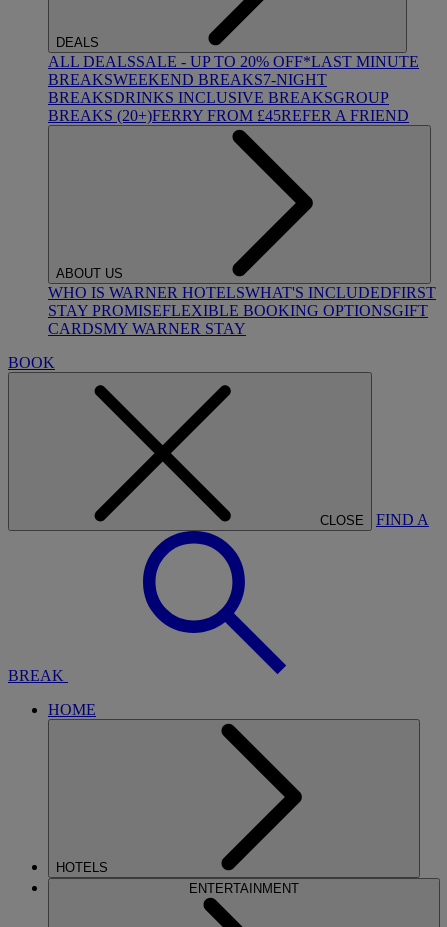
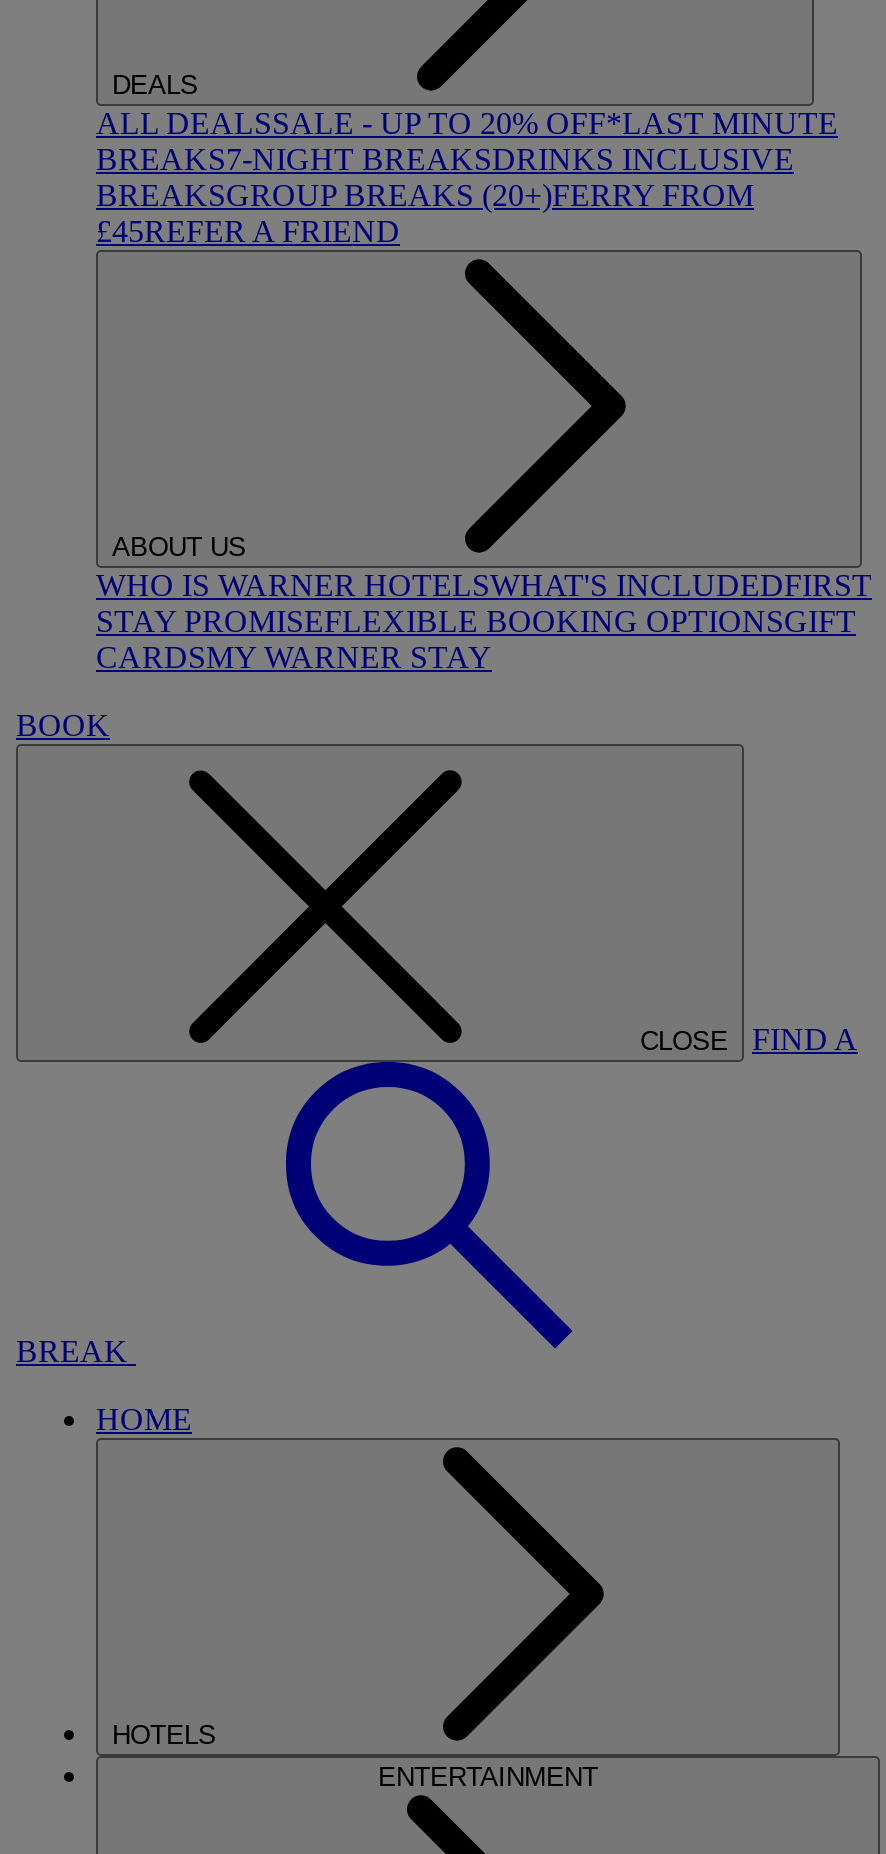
- BREAKSWEEKEND BREAKS7-NIGHT
- BREAKSDRINKS INCLUSIVE BREAKSGROUP
- BREAKS (20+)FERRY FROM £45REFER A FRIEND
+ BREAKS7-NIGHT BREAKSDRINKS INCLUSIVE
+ BREAKSGROUP BREAKS (20+)FERRY FROM
+ £45REFER A FRIEND
